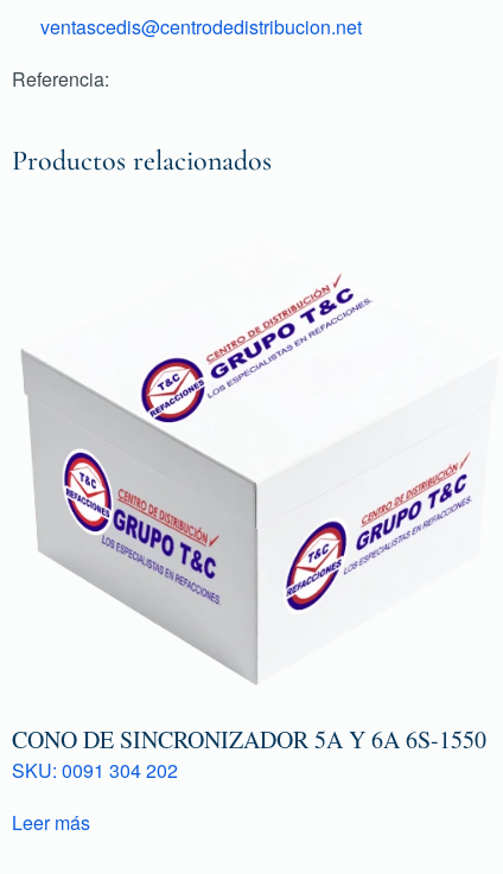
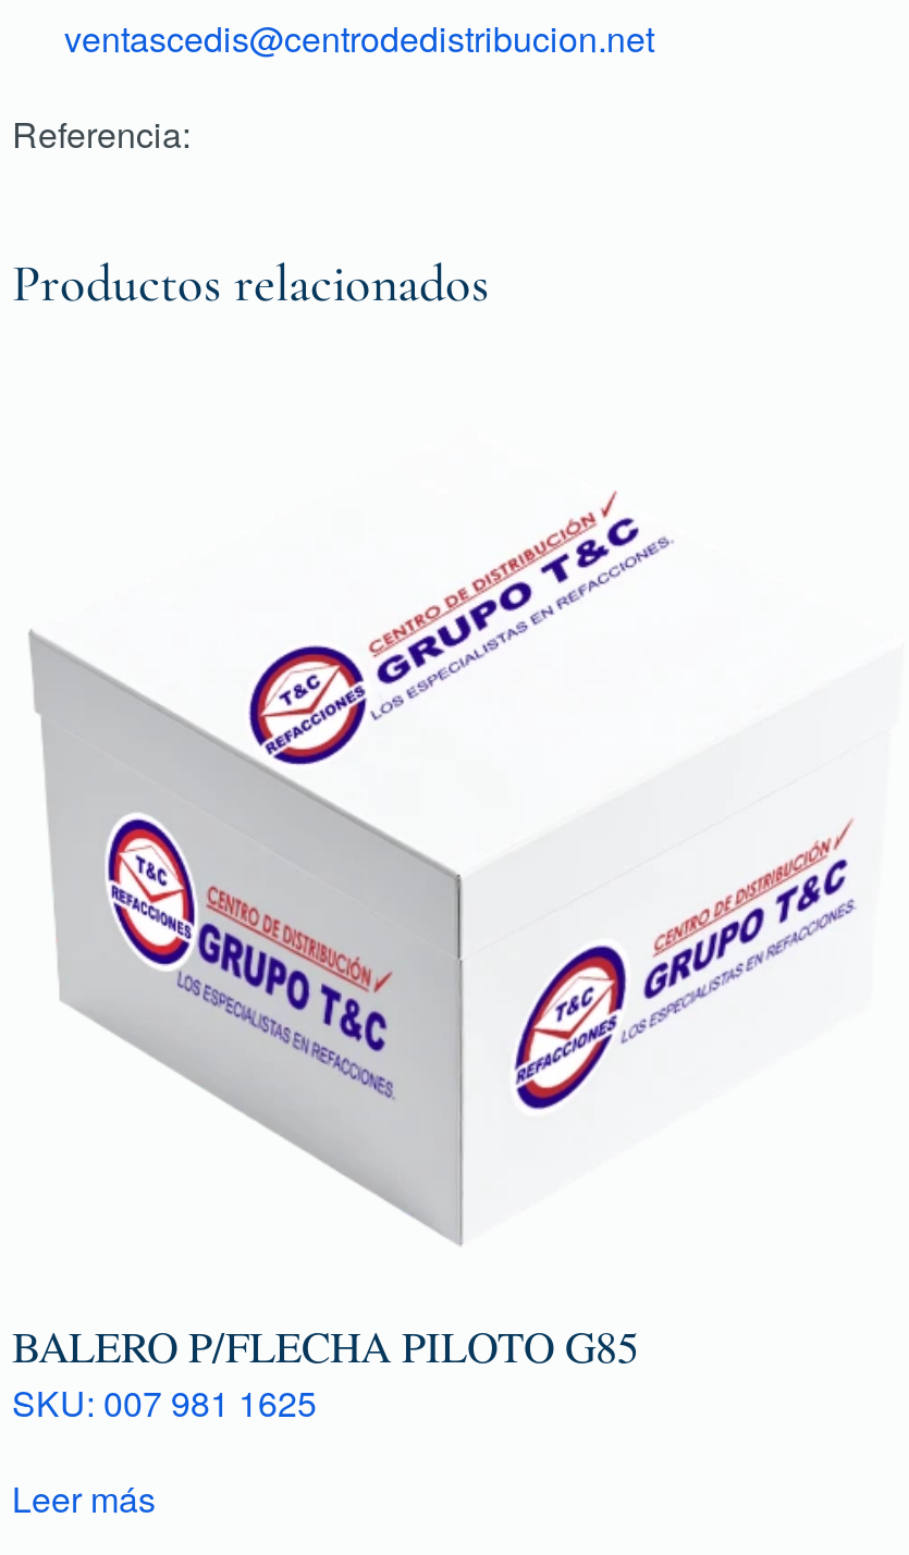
- CONO DE SINCRONIZADOR 5A Y 6A 6S-1550
- SKU: 0091 304 202
+ BALERO P/FLECHA PILOTO G85
+ SKU: 007 981 1625
